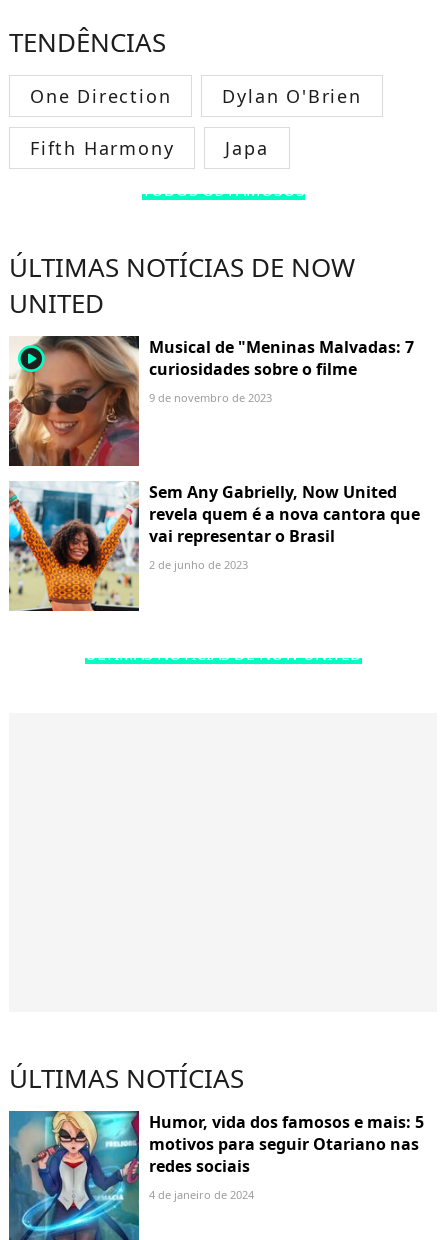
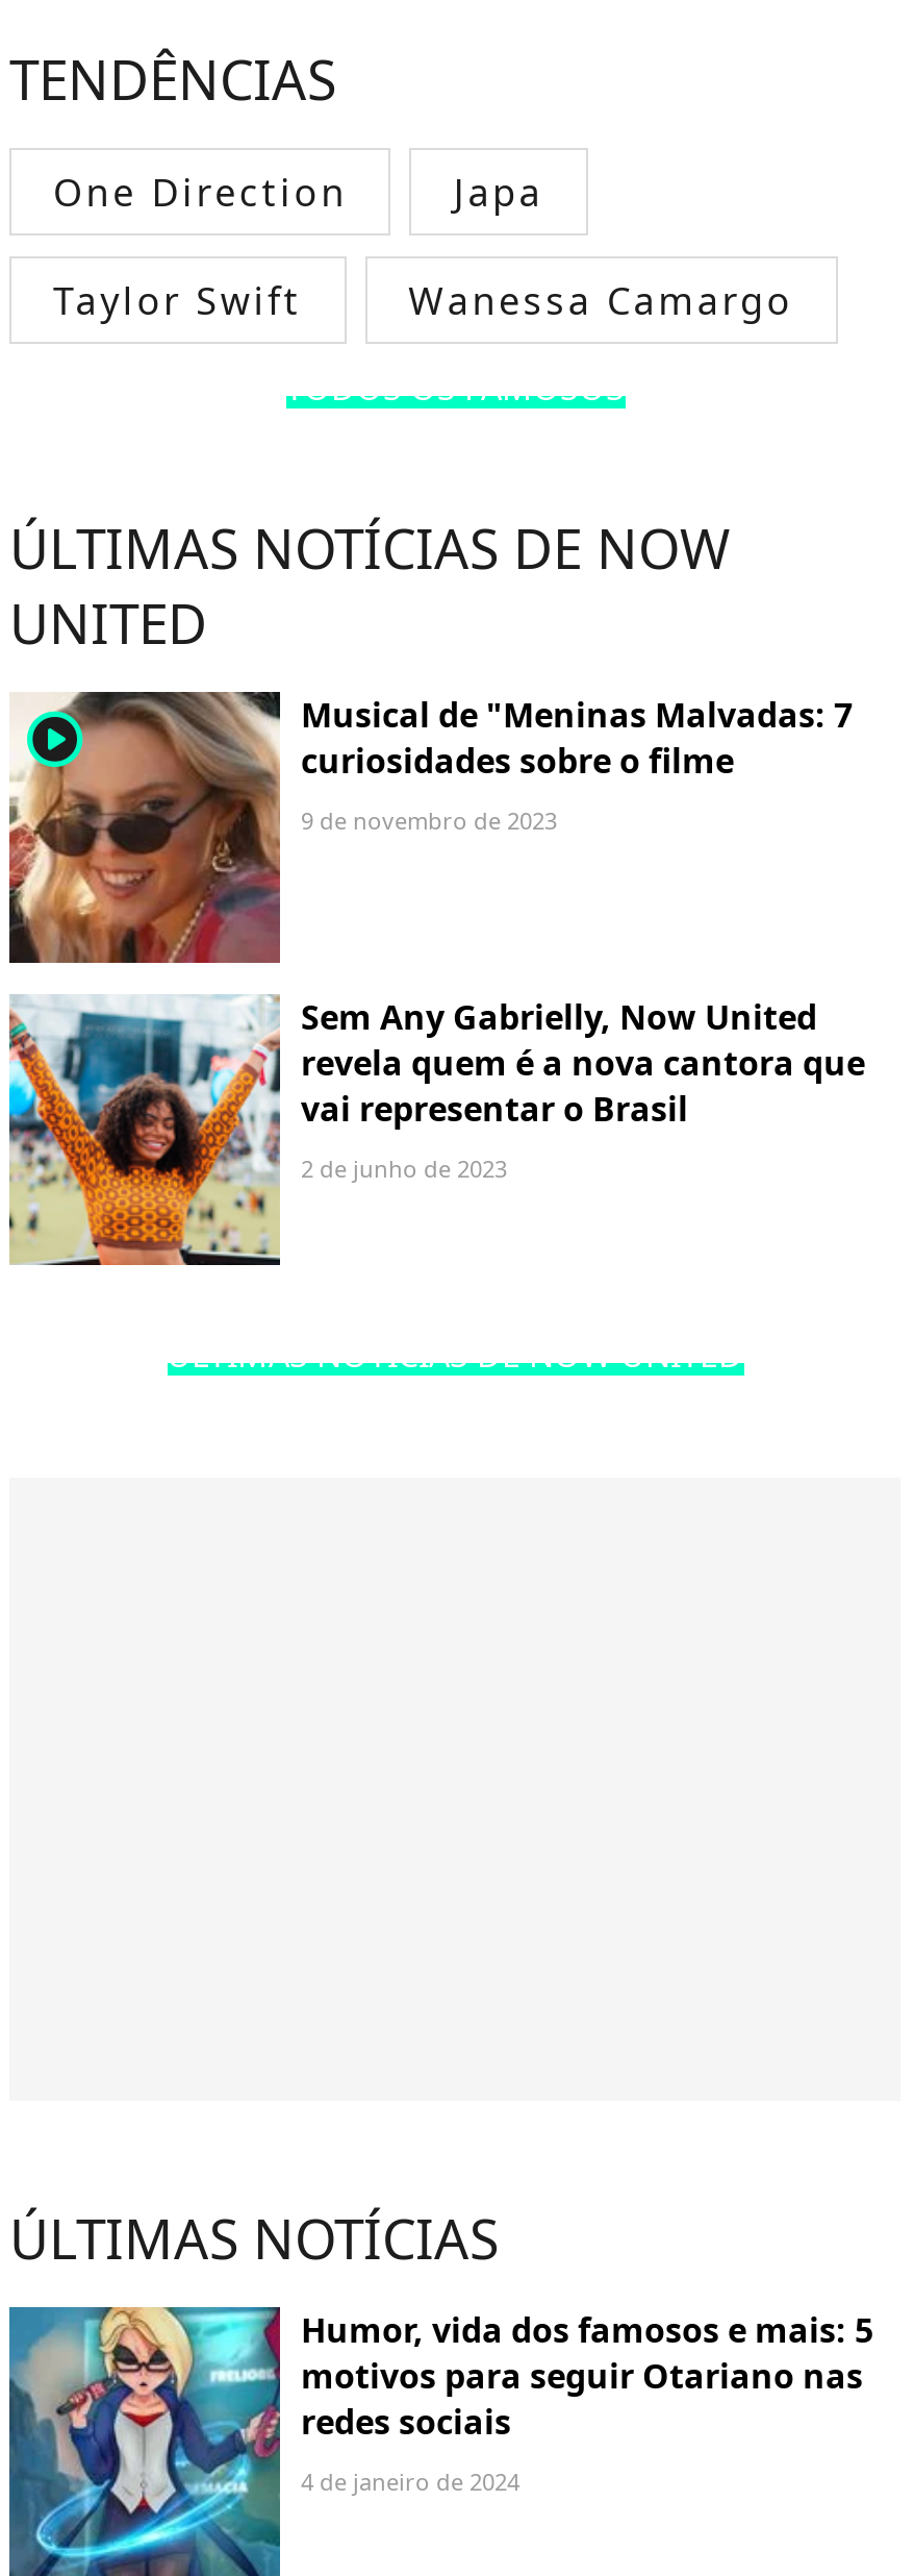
- Dylan O'Brien
- Fifth Harmony

+ Taylor Swift
+ Wanessa Camargo

moved up: Japa
